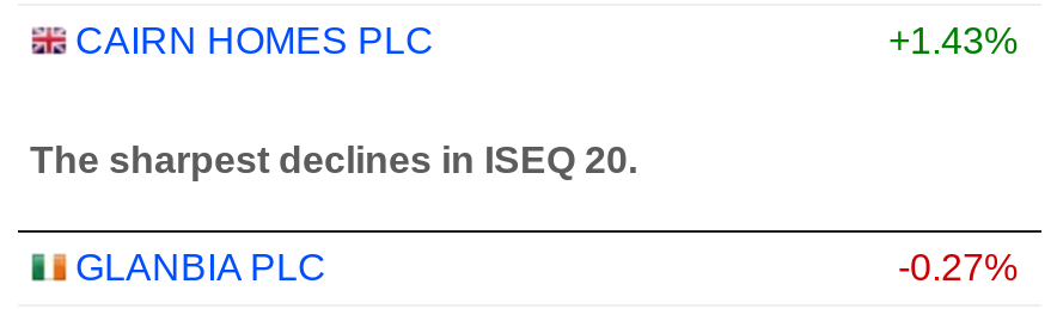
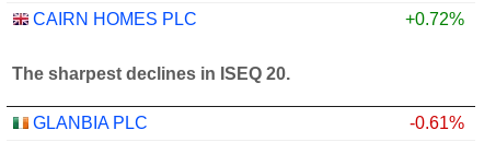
- +1.43%
+ +0.72%

- -0.27%
+ -0.61%
